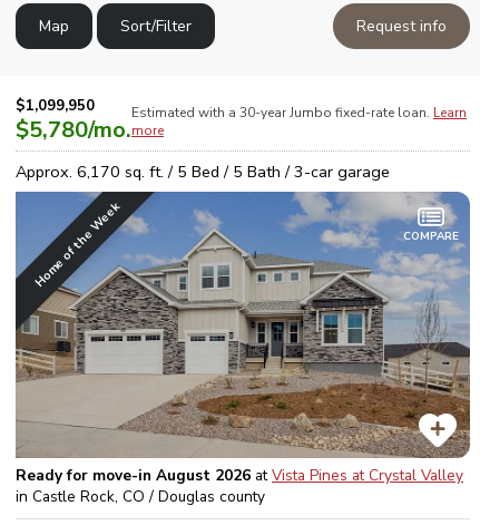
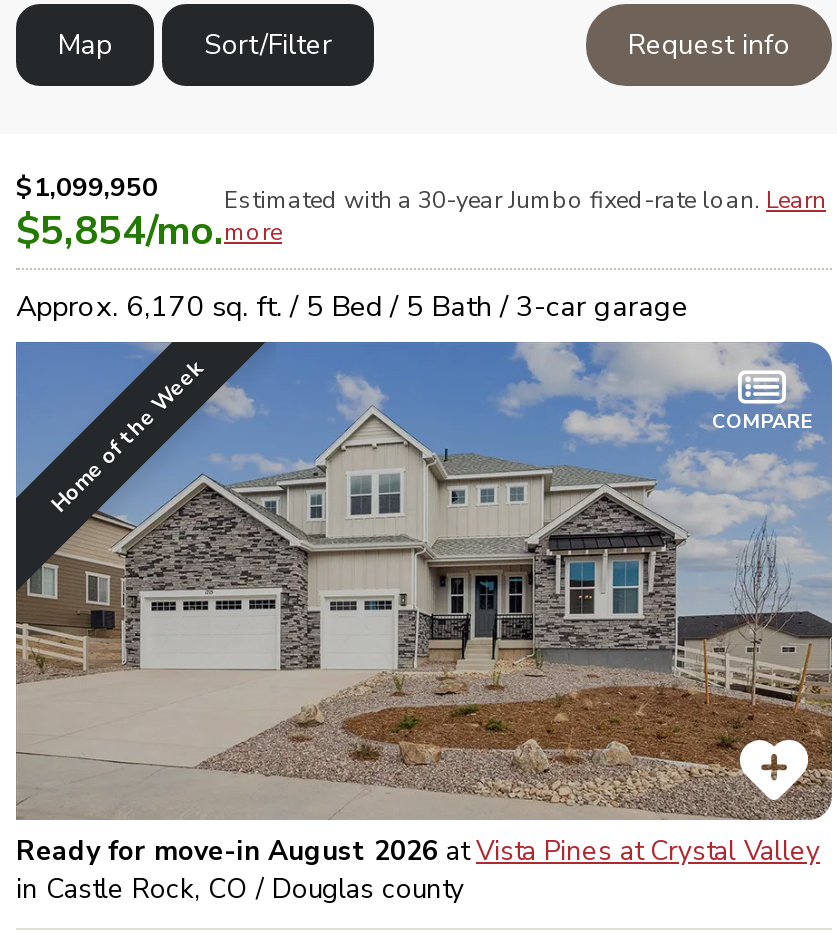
- $5,780/mo. more
+ $5,854/mo. more
